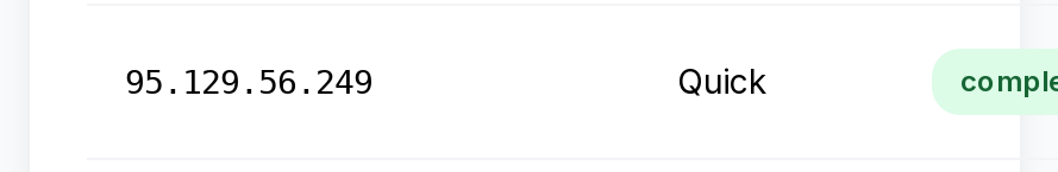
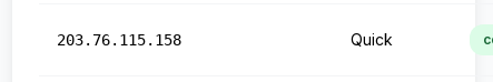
- 95.129.56.249
+ 203.76.115.158
